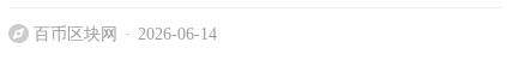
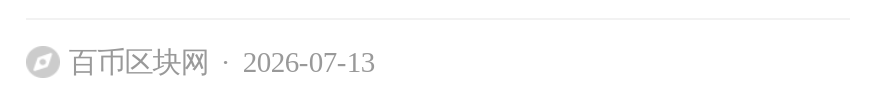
- 百币区块网 2026-06-14
+ 百币区块网 2026-07-13
